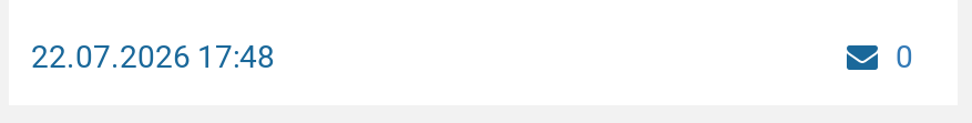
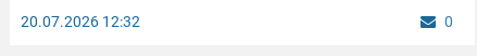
- 22.07.2026 17:48
+ 20.07.2026 12:32
